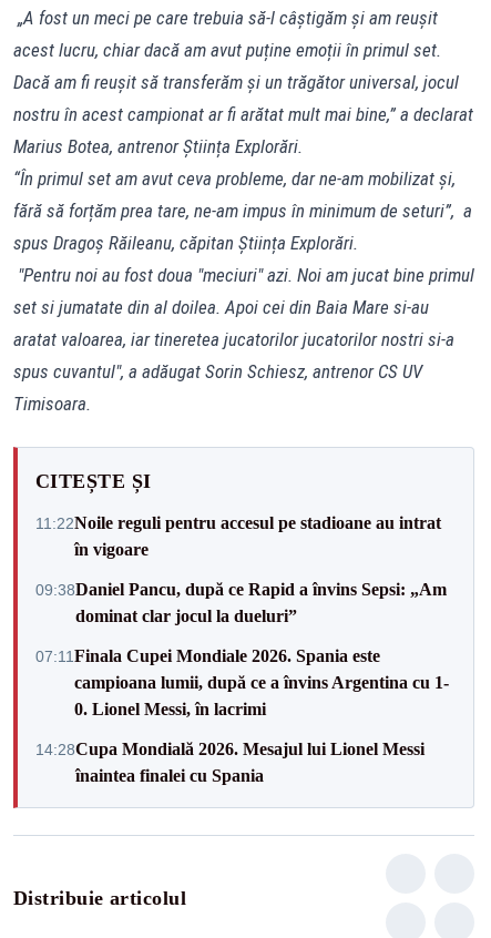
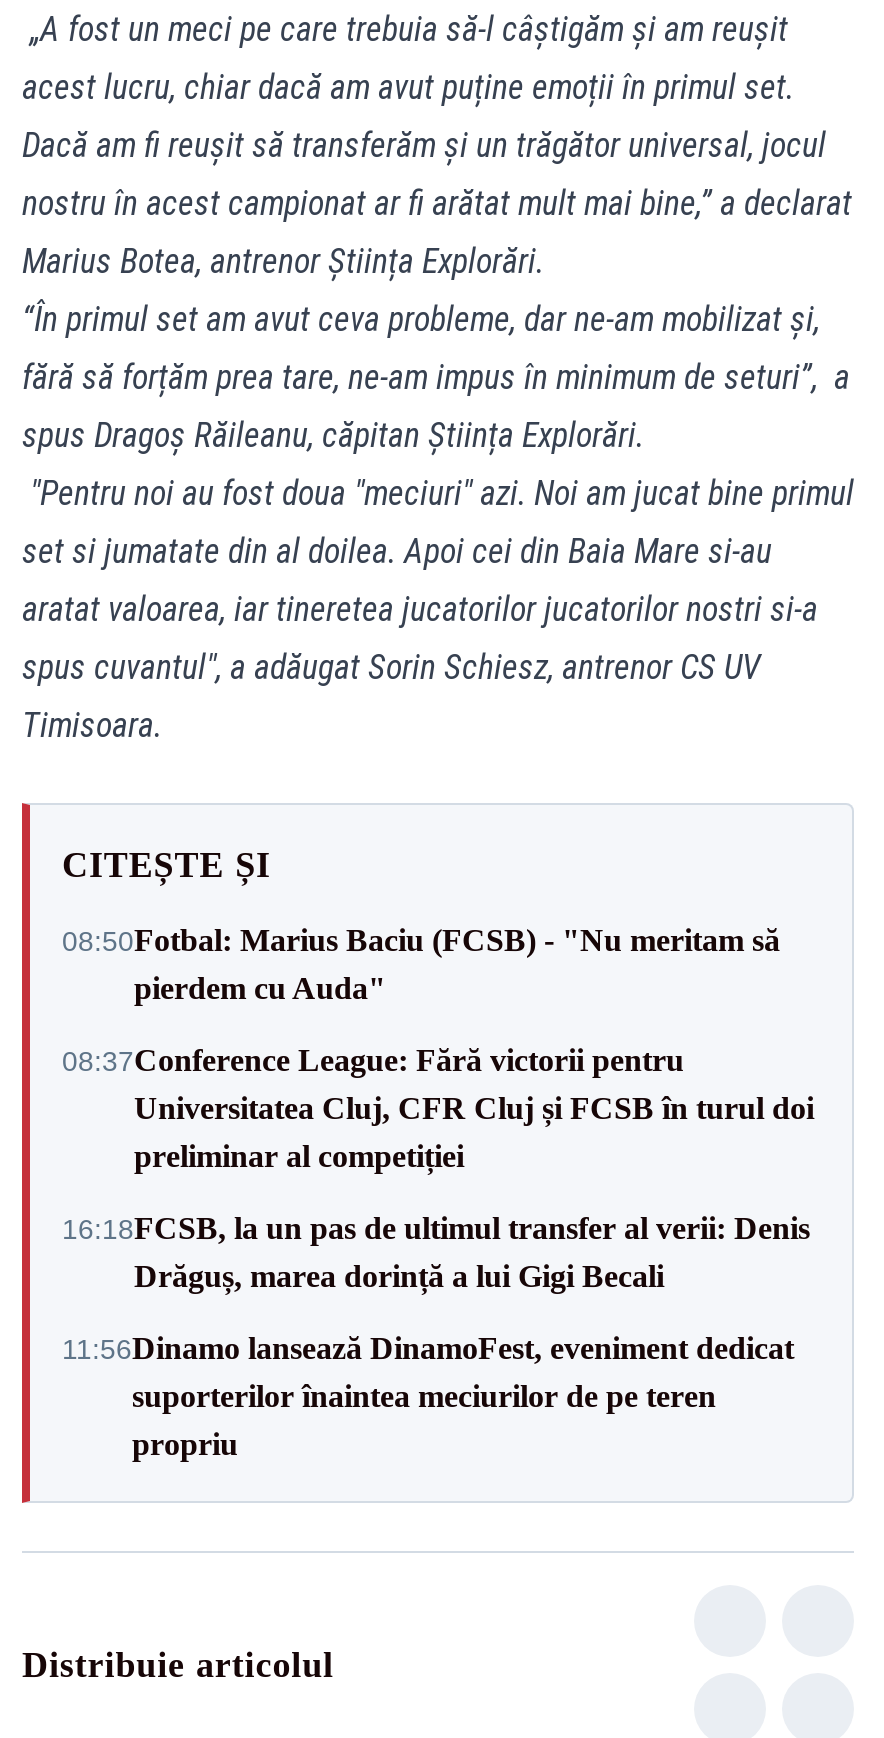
- 11:22Noile reguli pentru accesul pe stadioane au intrat
- în vigoare
+ 08:50Fotbal: Marius Baciu (FCSB) - "Nu meritam să
+ pierdem cu Auda"

- 09:38Daniel Pancu, după ce Rapid a învins Sepsi: „Am
- dominat clar jocul la dueluri”
+ 08:37Conference League: Fără victorii pentru
+ Universitatea Cluj, CFR Cluj și FCSB în turul doi
+ preliminar al competiției

- 07:11 Finala Cupei Mondiale 2026. Spania este
- campioana lumii, după ce a învins Argentina cu 1-
- 0. Lionel Messi, în lacrimi
+ 16:18FCSB, la un pas de ultimul transfer al verii: Denis
+ Drăguș, marea dorință a lui Gigi Becali

- 14:28Cupa Mondială 2026. Mesajul lui Lionel Messi
- înaintea finalei cu Spania
+ 11:56Dinamo lansează DinamoFest, eveniment dedicat
+ suporterilor înaintea meciurilor de pe teren
+ propriu
